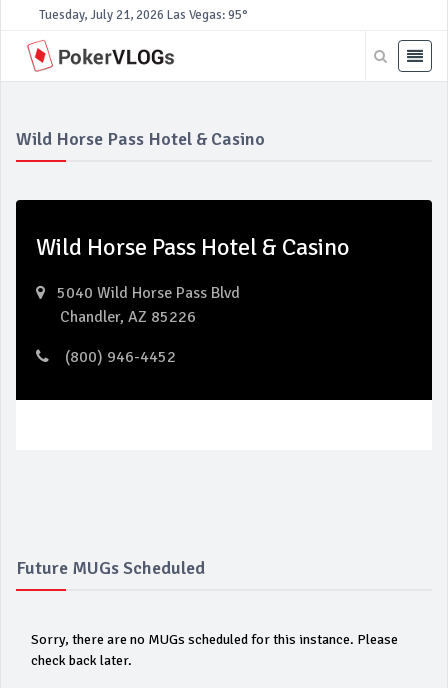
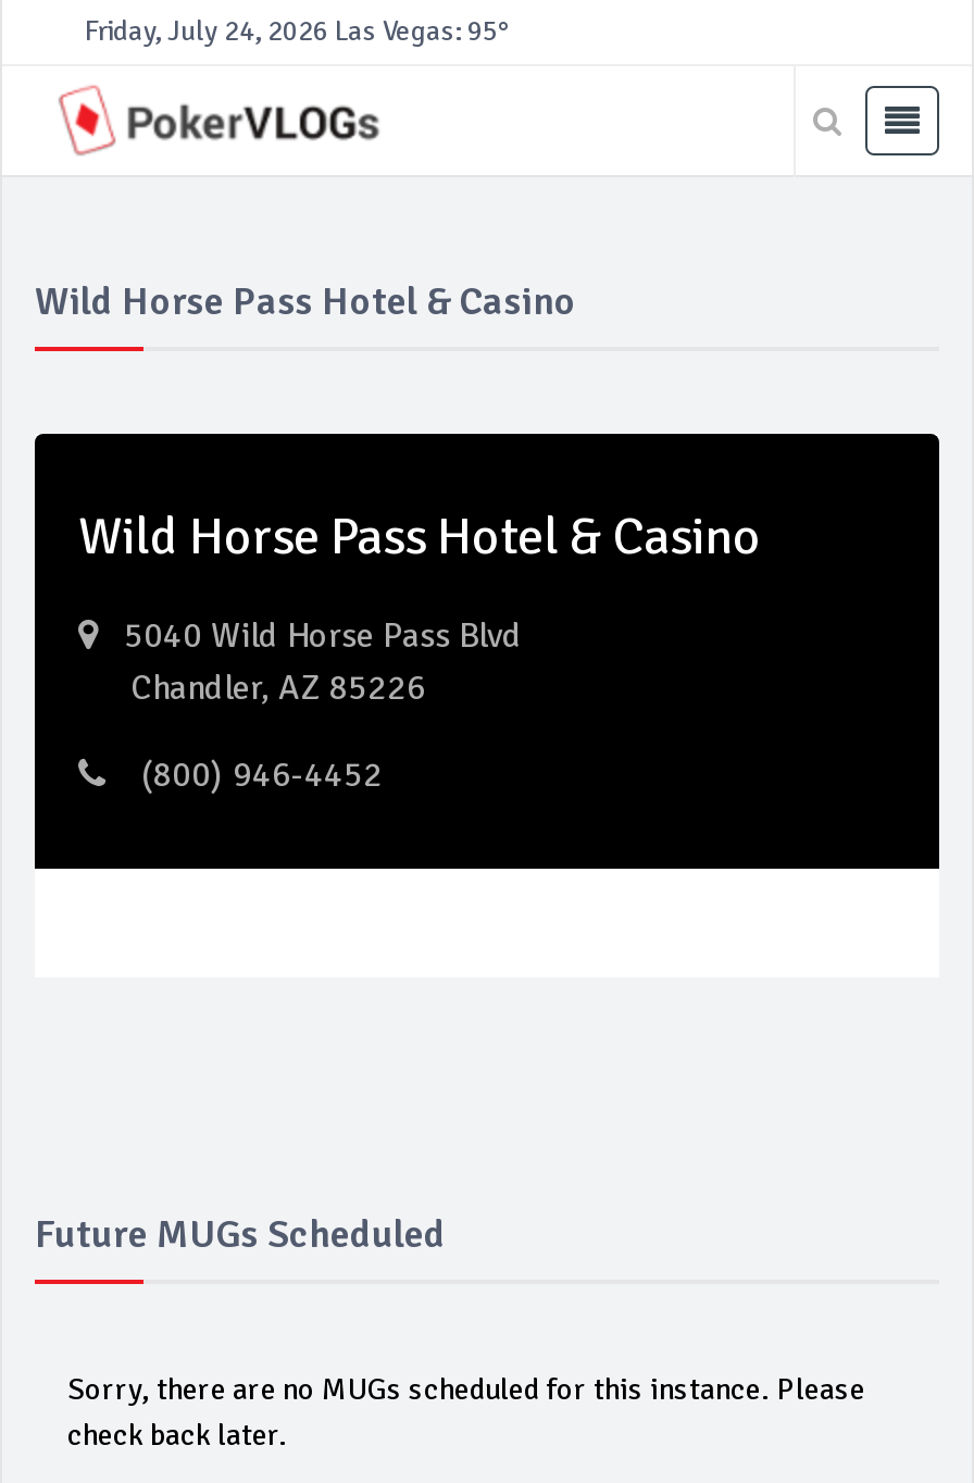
- Tuesday, July 21, 2026 Las Vegas: 95°
+ Friday, July 24, 2026 Las Vegas: 95°
